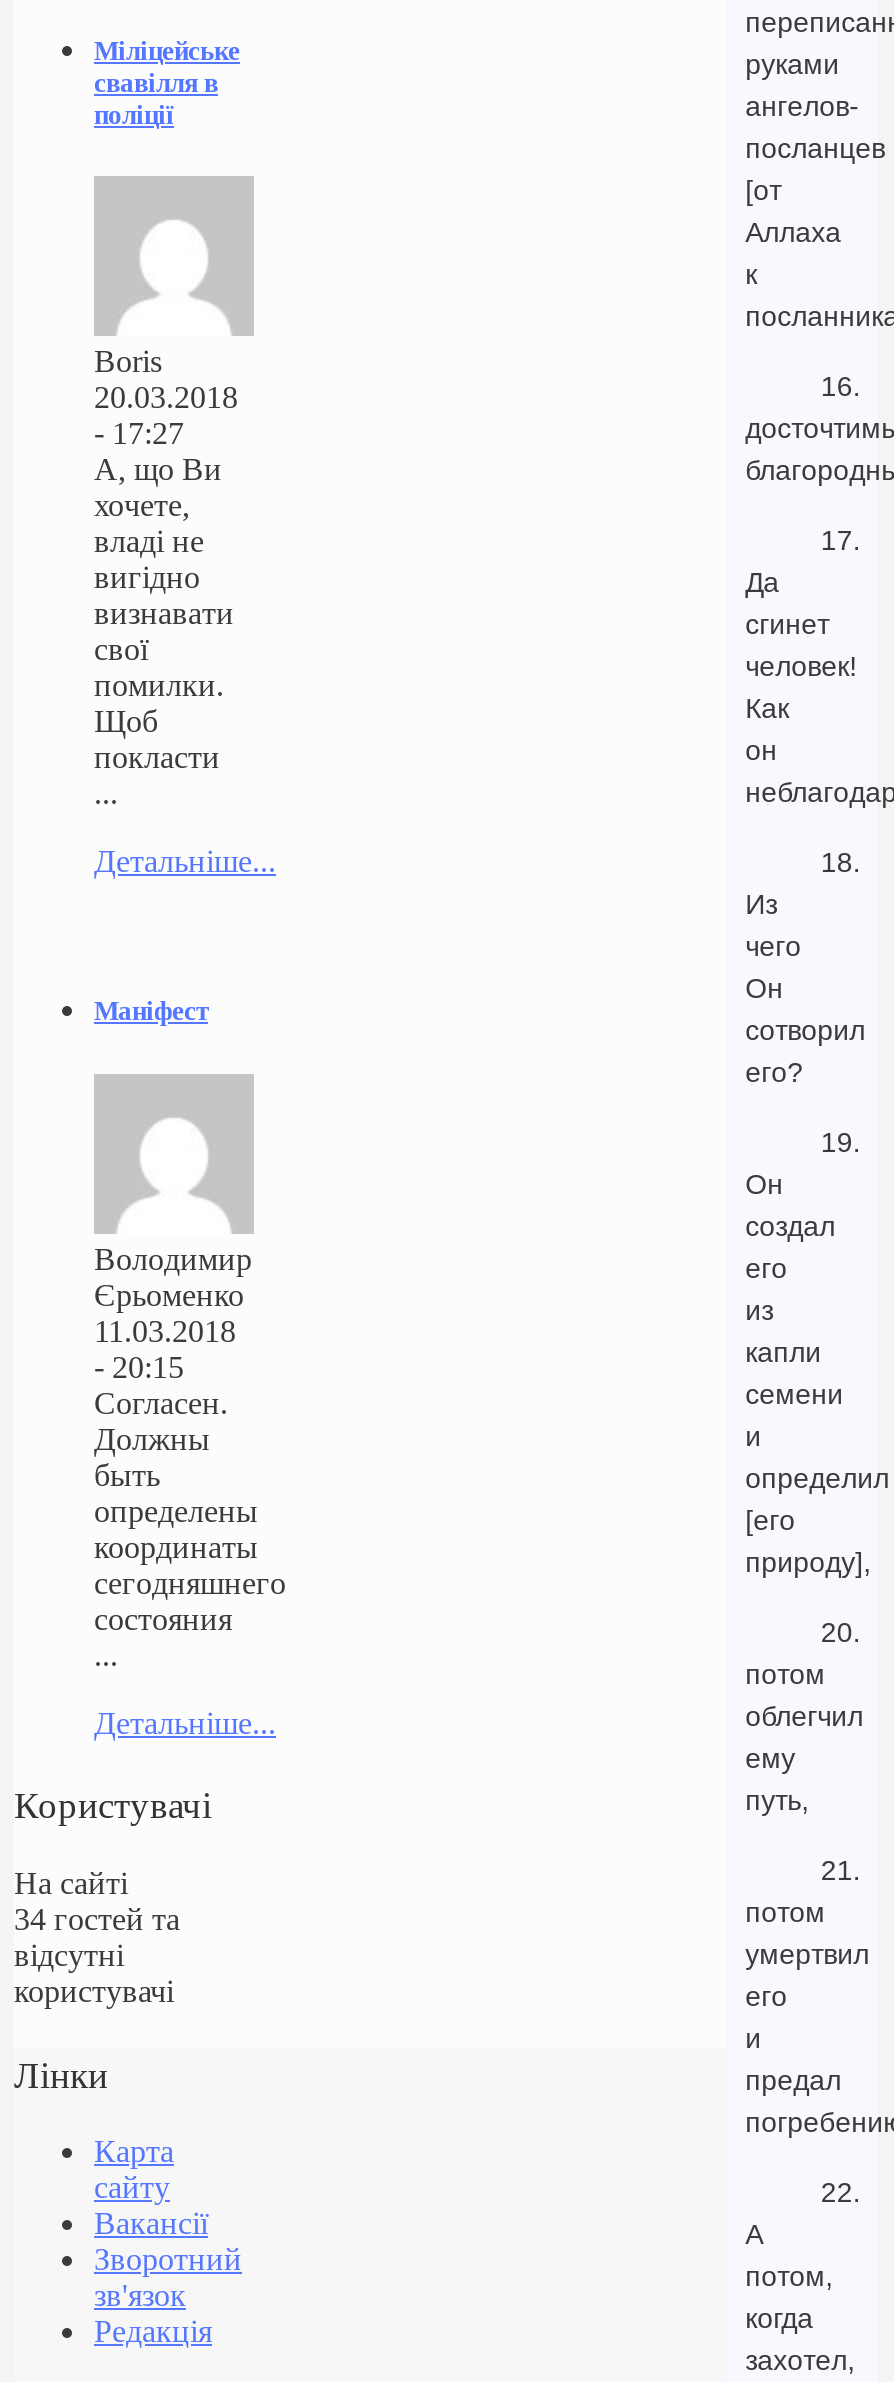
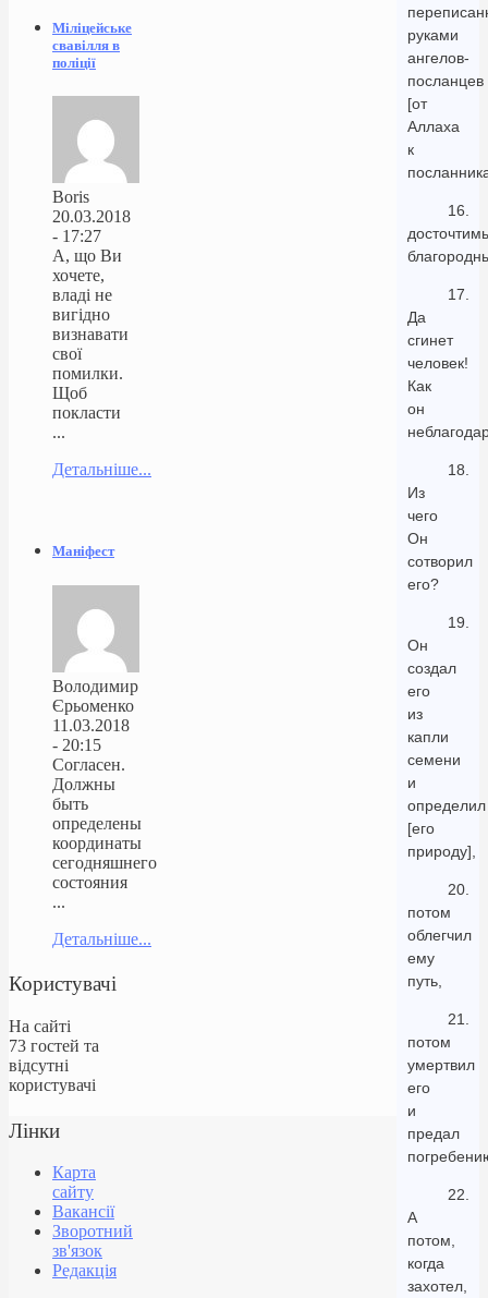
- 34 гостей та
+ 73 гостей та
